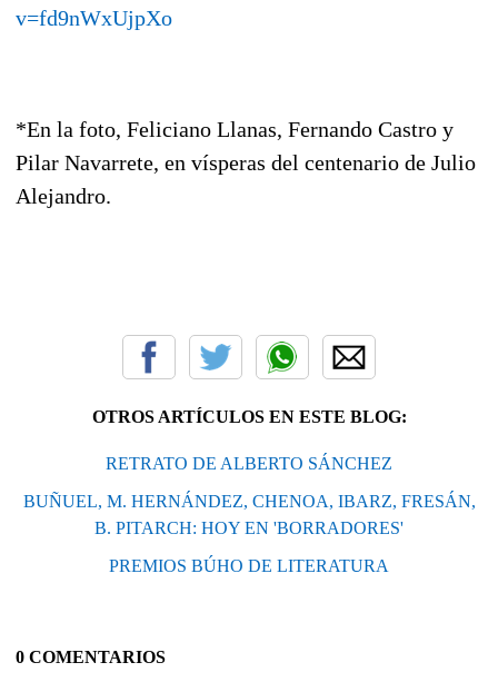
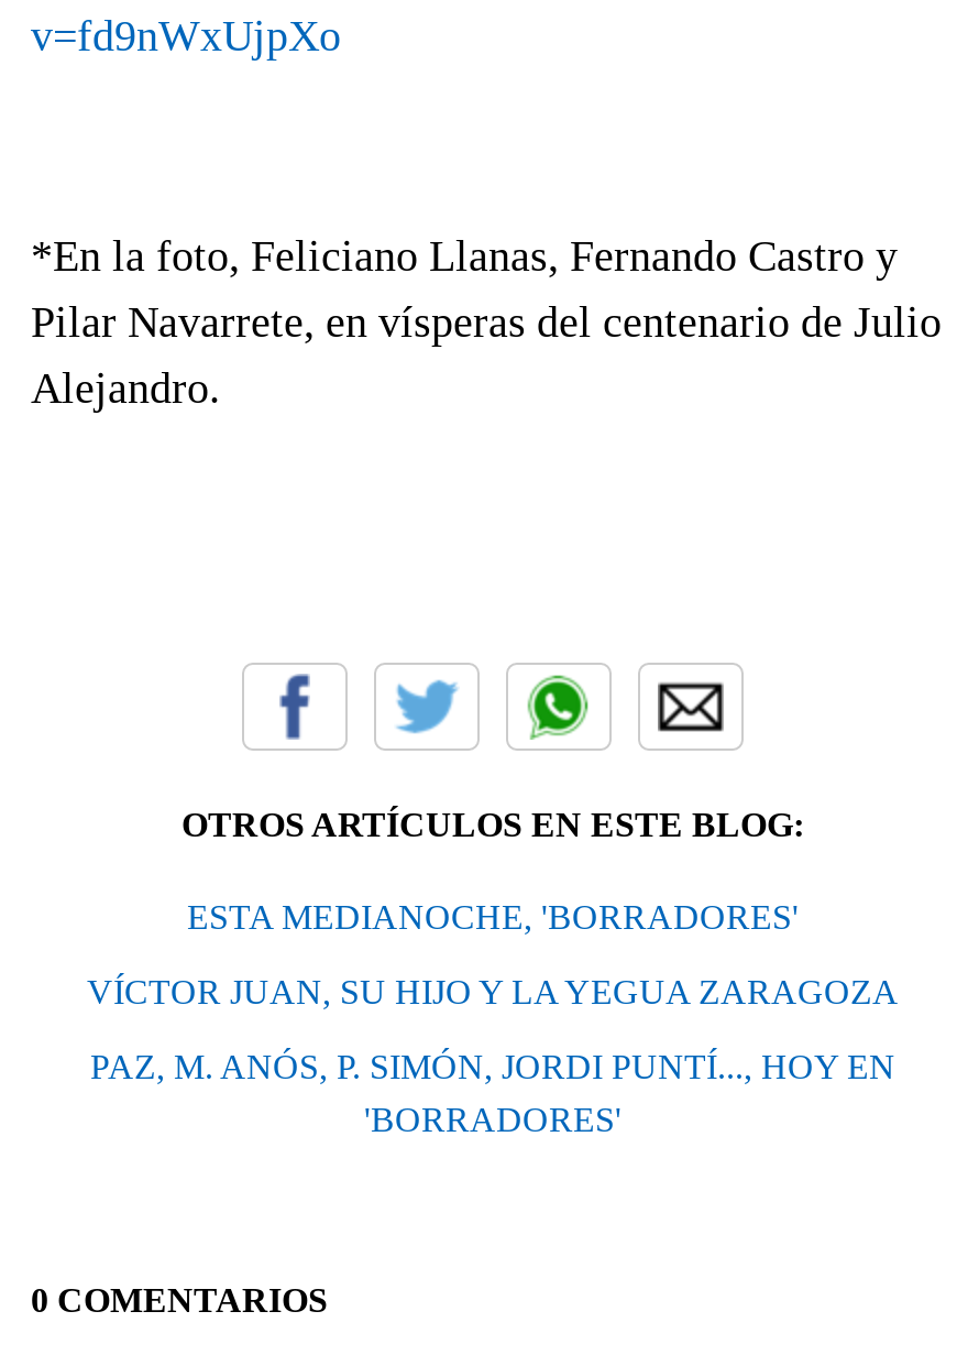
- RETRATO DE ALBERTO SÁNCHEZ
+ ESTA MEDIANOCHE, 'BORRADORES'

- BUÑUEL, M. HERNÁNDEZ, CHENOA, IBARZ, FRESÁN,
- B. PITARCH: HOY EN 'BORRADORES'
+ VÍCTOR JUAN, SU HIJO Y LA YEGUA ZARAGOZA

- PREMIOS BÚHO DE LITERATURA
+ PAZ, M. ANÓS, P. SIMÓN, JORDI PUNTÍ..., HOY EN
+ 'BORRADORES'
